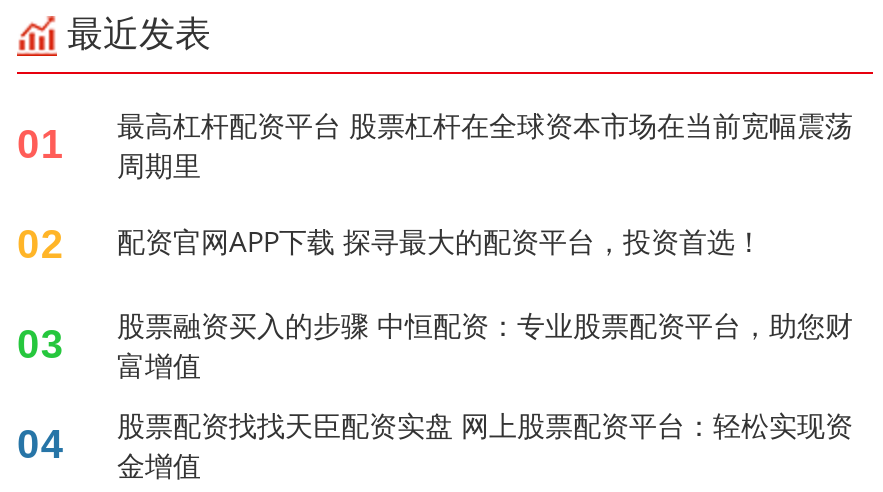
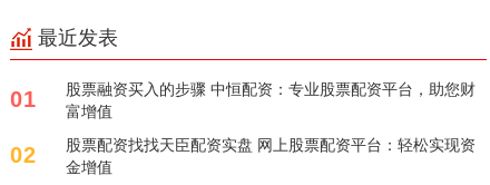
- 最高杠杆配资平台 股票杠杆在全球资本市场在当前宽幅震荡
- 周期里
- 02
- 配资官网APP下载 探寻最大的配资平台，投资首选！
- 03

- 04 股票配资找找天臣配资实盘 网上股票配资平台：轻松实现资 金增值
+ 02 股票配资找找天臣配资实盘 网上股票配资平台：轻松实现资 金增值
